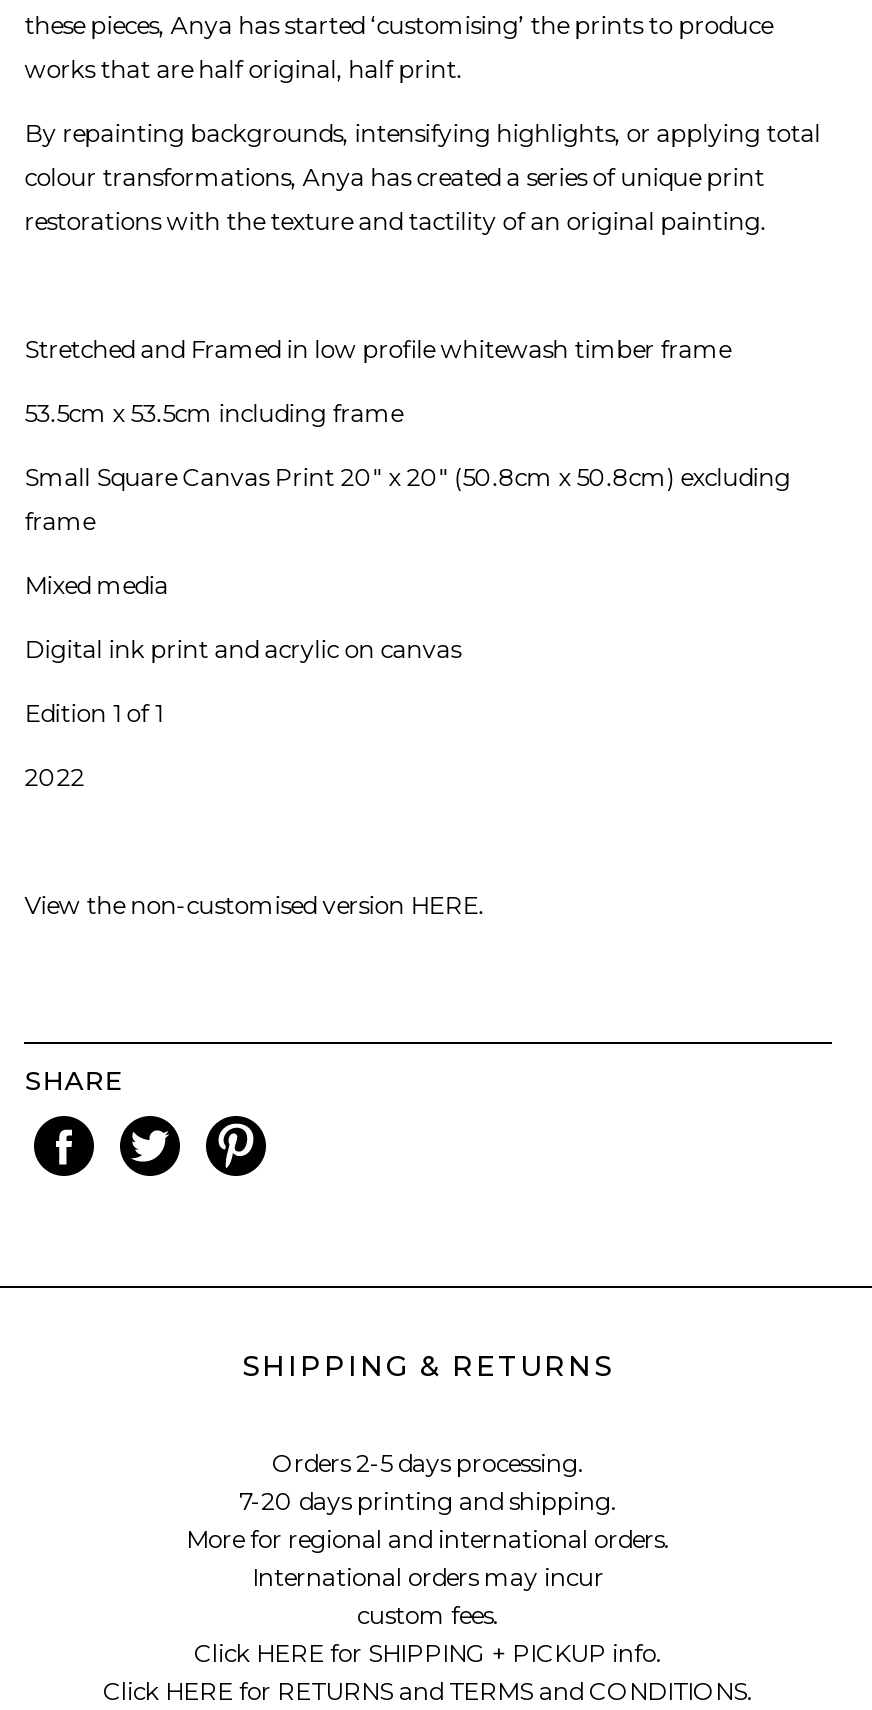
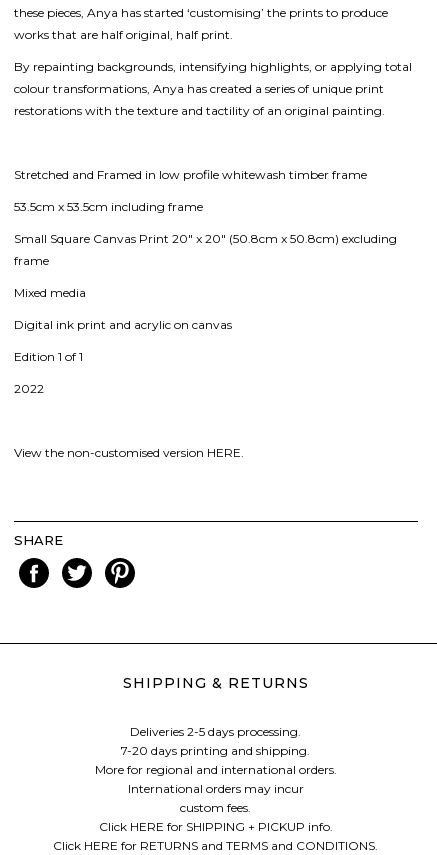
- Orders 2-5 days processing.
+ Deliveries 2-5 days processing.
